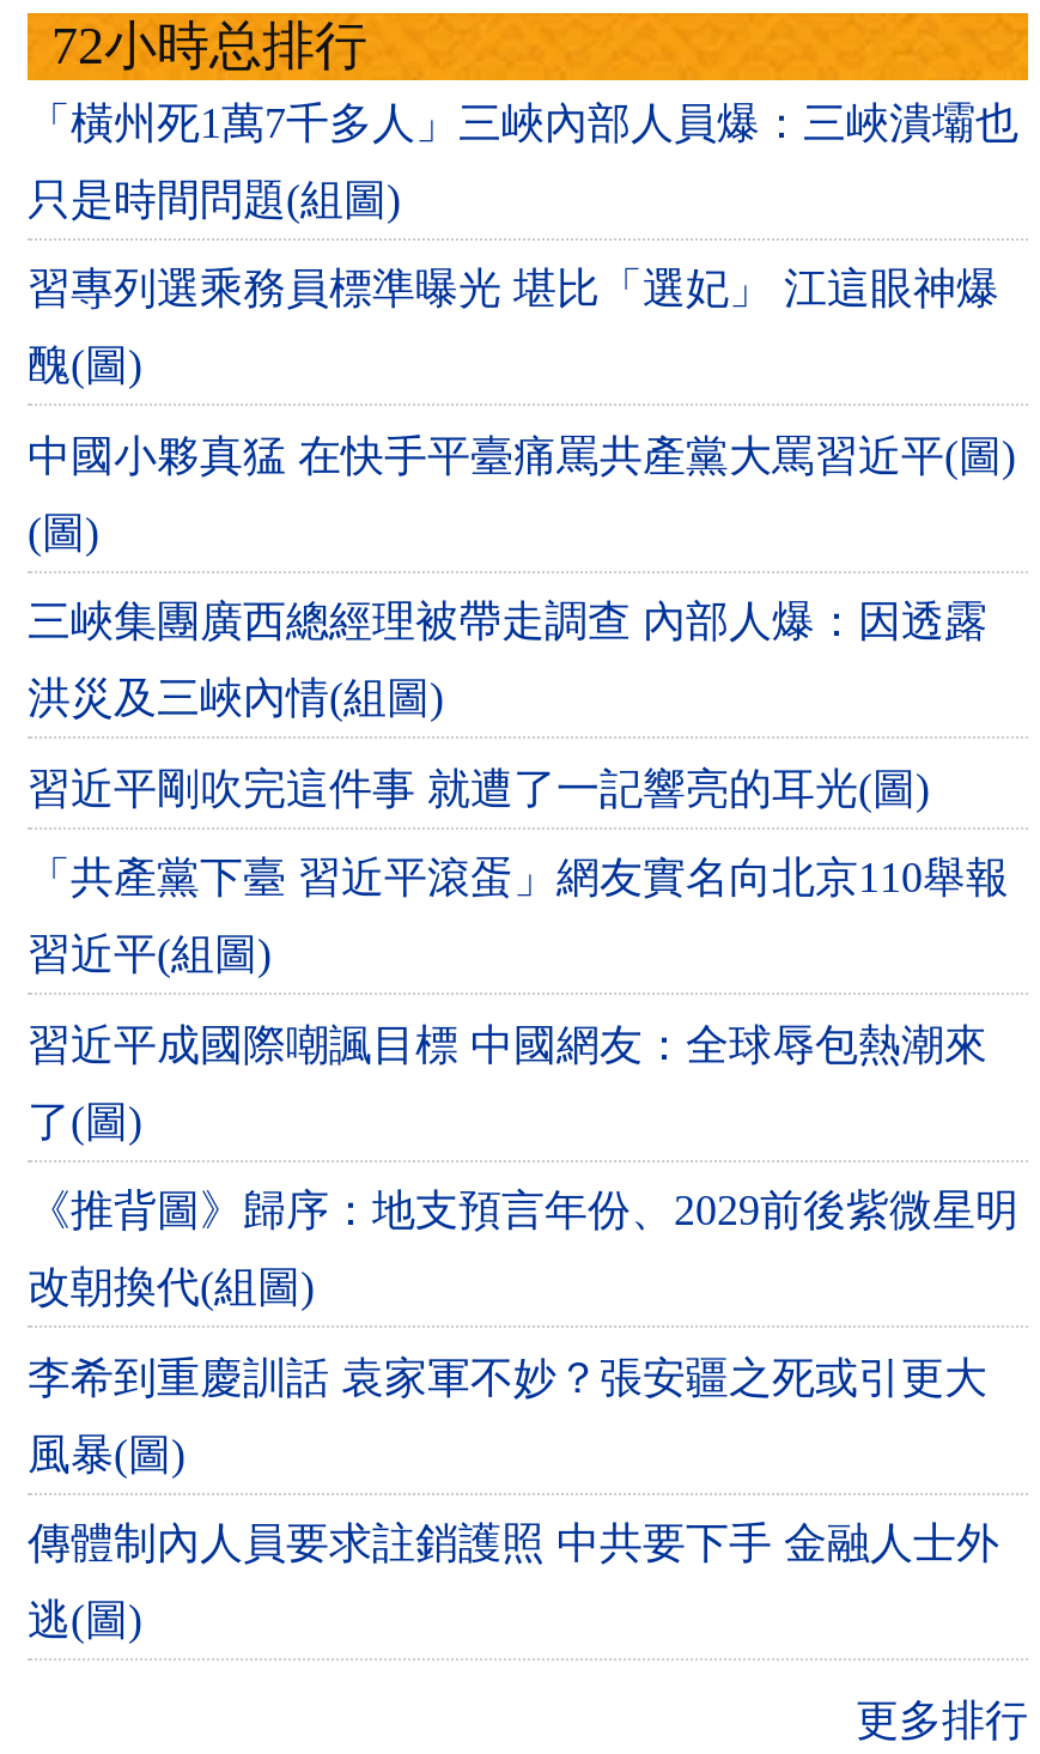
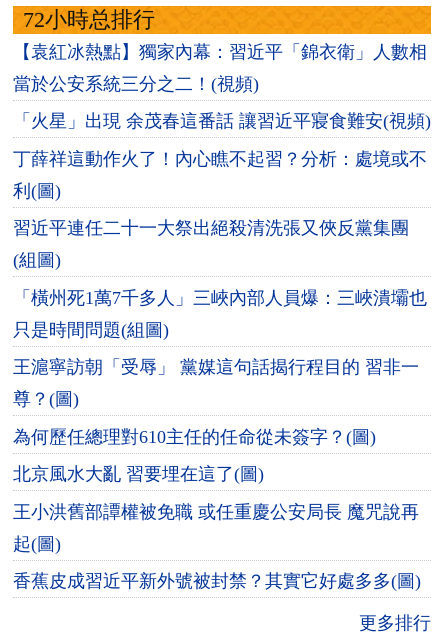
+ 【袁紅冰熱點】獨家內幕：習近平「錦衣衛」人數相
+ 當於公安系統三分之二！(視頻)
+ 「火星」出現 余茂春這番話 讓習近平寢食難安(視頻)
+ 丁薛祥這動作火了！內心瞧不起習？分析：處境或不
+ 利(圖)
+ 習近平連任二十一大祭出絕殺清洗張又俠反黨集團
+ (組圖)

moved down: 「橫州死1萬7千多人」三峽內部人員爆：三峽潰壩也 | 只是時間問題(組圖)

- 習專列選乘務員標準曝光 堪比「選妃」 江這眼神爆
- 醜(圖)
- 中國小夥真猛 在快手平臺痛罵共產黨大罵習近平(圖)
- (圖)
- 三峽集團廣西總經理被帶走調查 內部人爆：因透露
- 洪災及三峽內情(組圖)
- 習近平剛吹完這件事 就遭了一記響亮的耳光(圖)
- 「共產黨下臺 習近平滾蛋」網友實名向北京110舉報
- 習近平(組圖)
- 習近平成國際嘲諷目標 中國網友：全球辱包熱潮來
- 了(圖)
- 《推背圖》歸序：地支預言年份、2029前後紫微星明
- 改朝換代(組圖)
- 李希到重慶訓話 袁家軍不妙？張安疆之死或引更大
- 風暴(圖)
- 傳體制內人員要求註銷護照 中共要下手 金融人士外
- 逃(圖)
+ 王滬寧訪朝「受辱」 黨媒這句話揭行程目的 習非一
+ 尊？(圖)
+ 為何歷任總理對610主任的任命從未簽字？(圖)
+ 北京風水大亂 習要埋在這了(圖)
+ 王小洪舊部譚權被免職 或任重慶公安局長 魔咒說再
+ 起(圖)
+ 香蕉皮成習近平新外號被封禁？其實它好處多多(圖)
